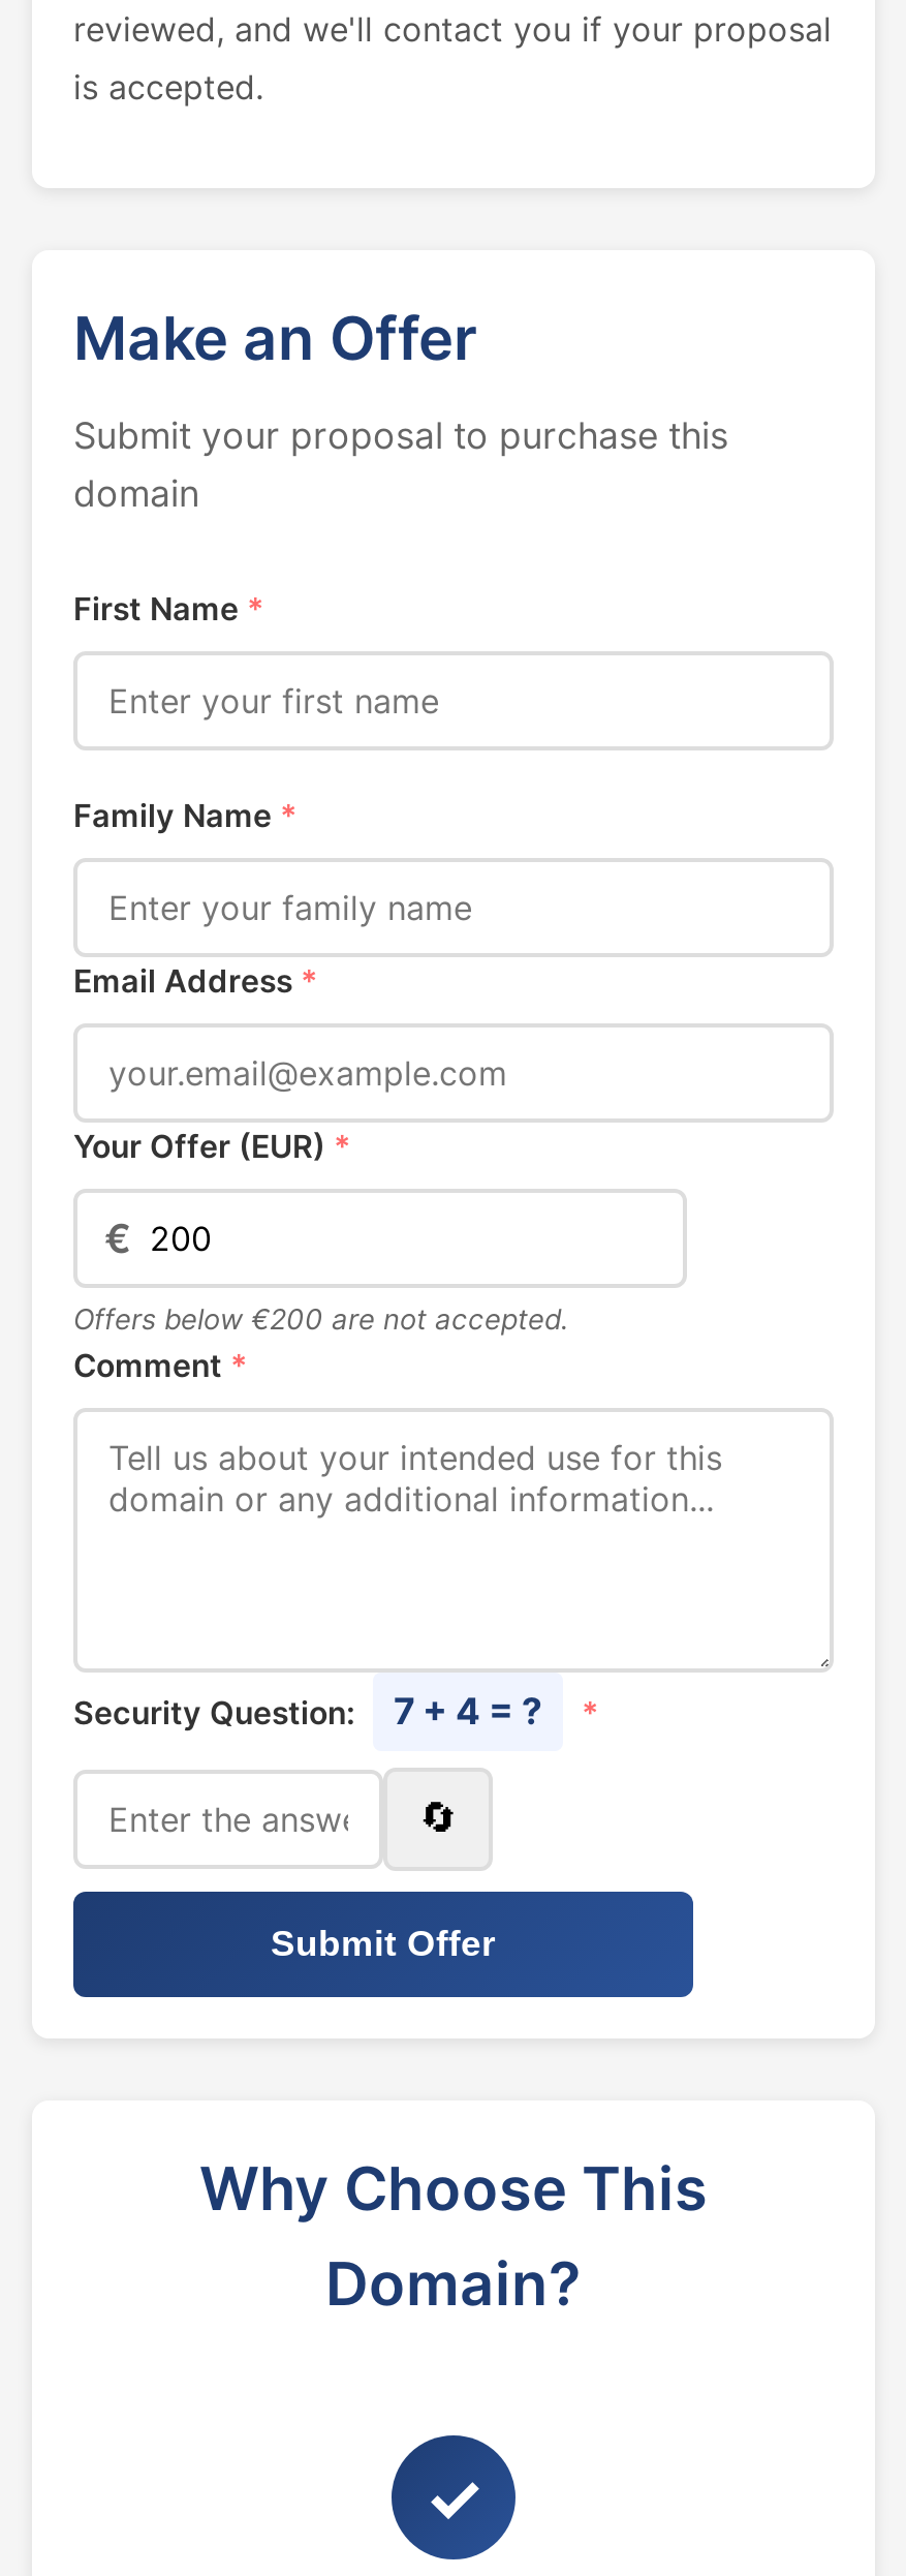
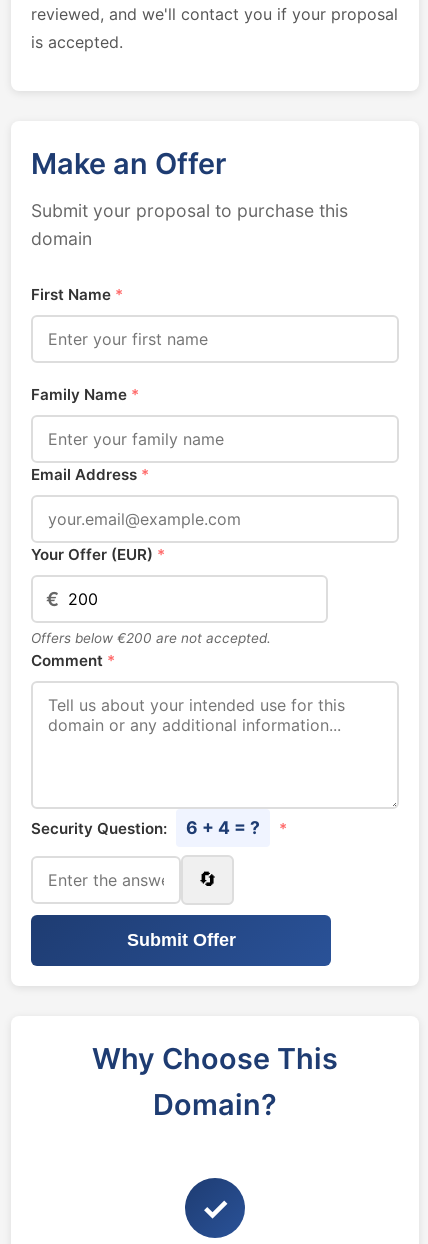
- 7 + 4 = ?
+ 6 + 4 = ?
